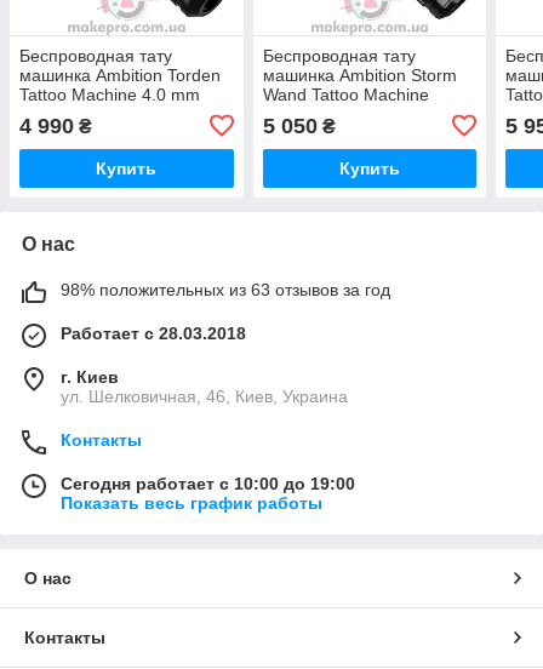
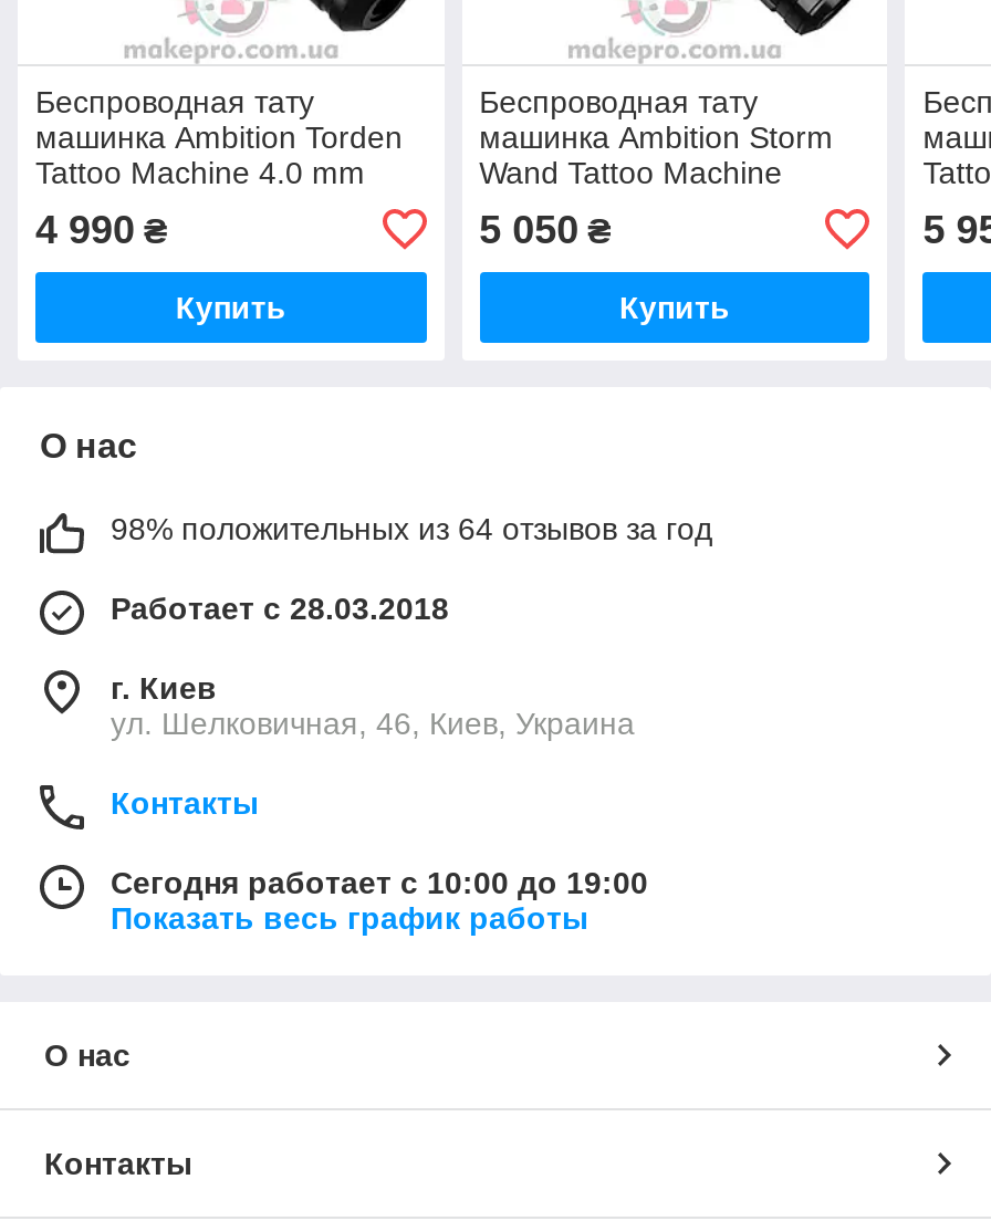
- 98% положительных из 63 отзывов за год
+ 98% положительных из 64 отзывов за год
